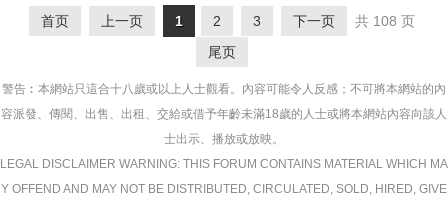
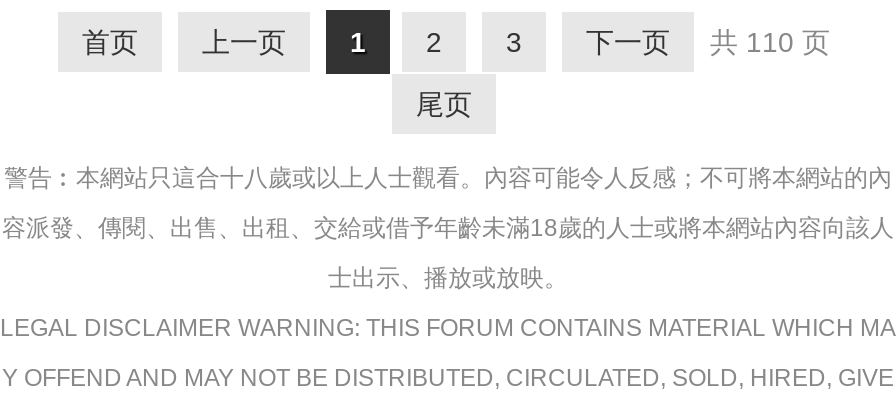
- 首页 上一页 1 2 3 下一页 共 108 页
+ 首页 上一页 1 2 3 下一页 共 110 页
